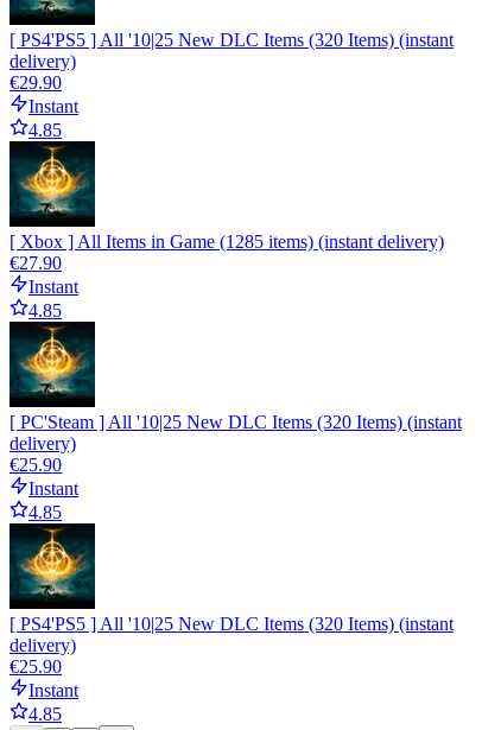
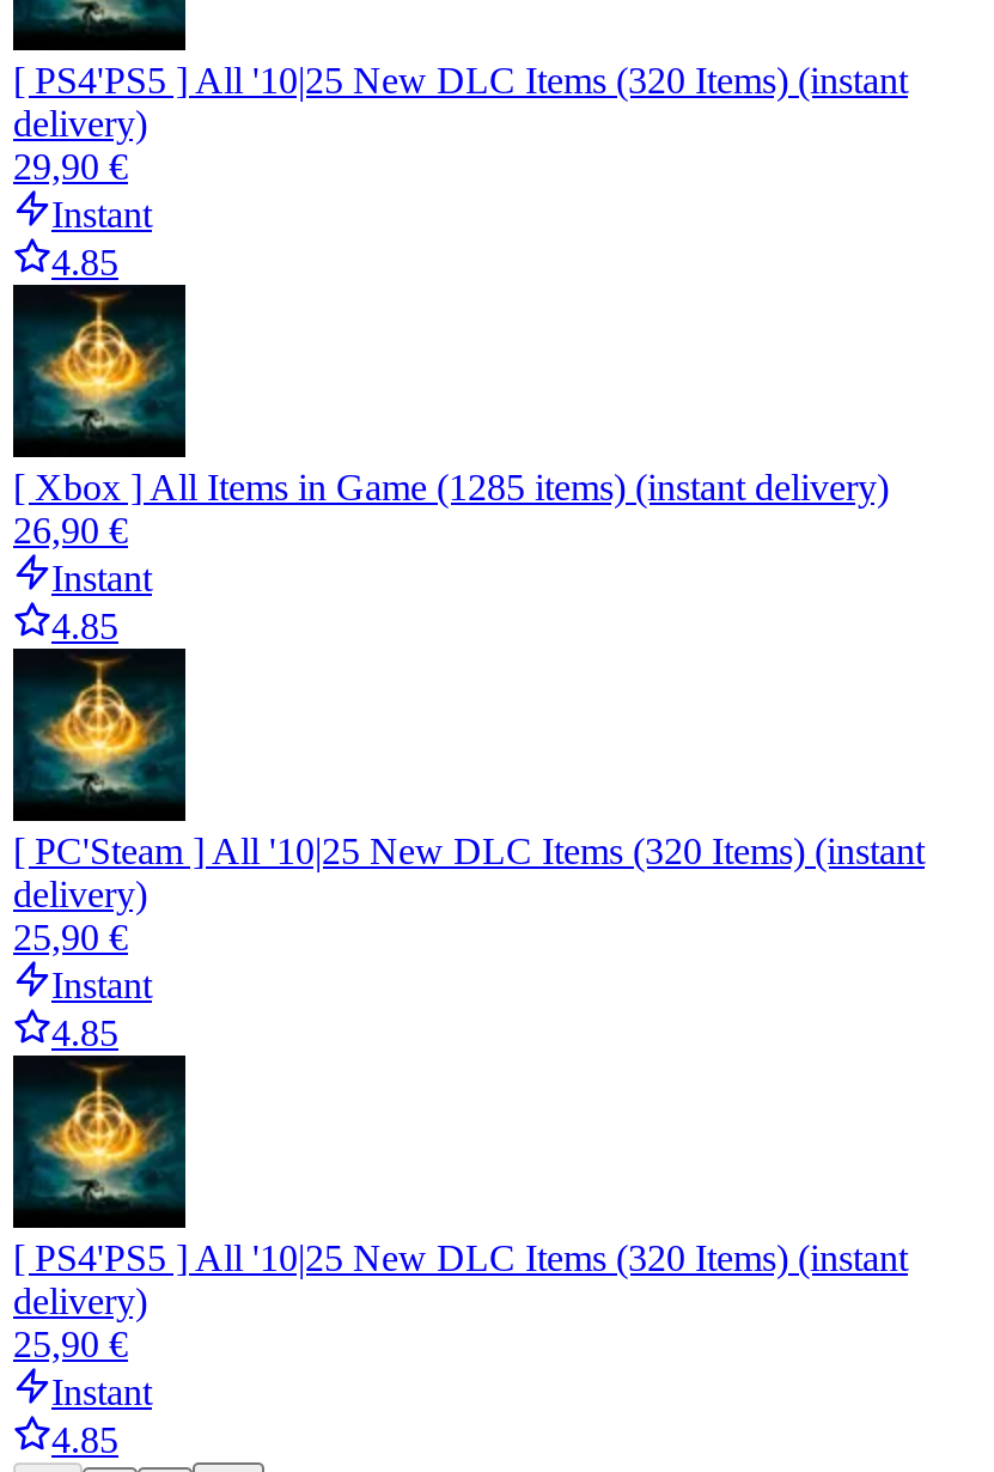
- €29.90
+ 29,90 €

- €27.90
+ 26,90 €

- €25.90
+ 25,90 €

- €25.90
+ 25,90 €
